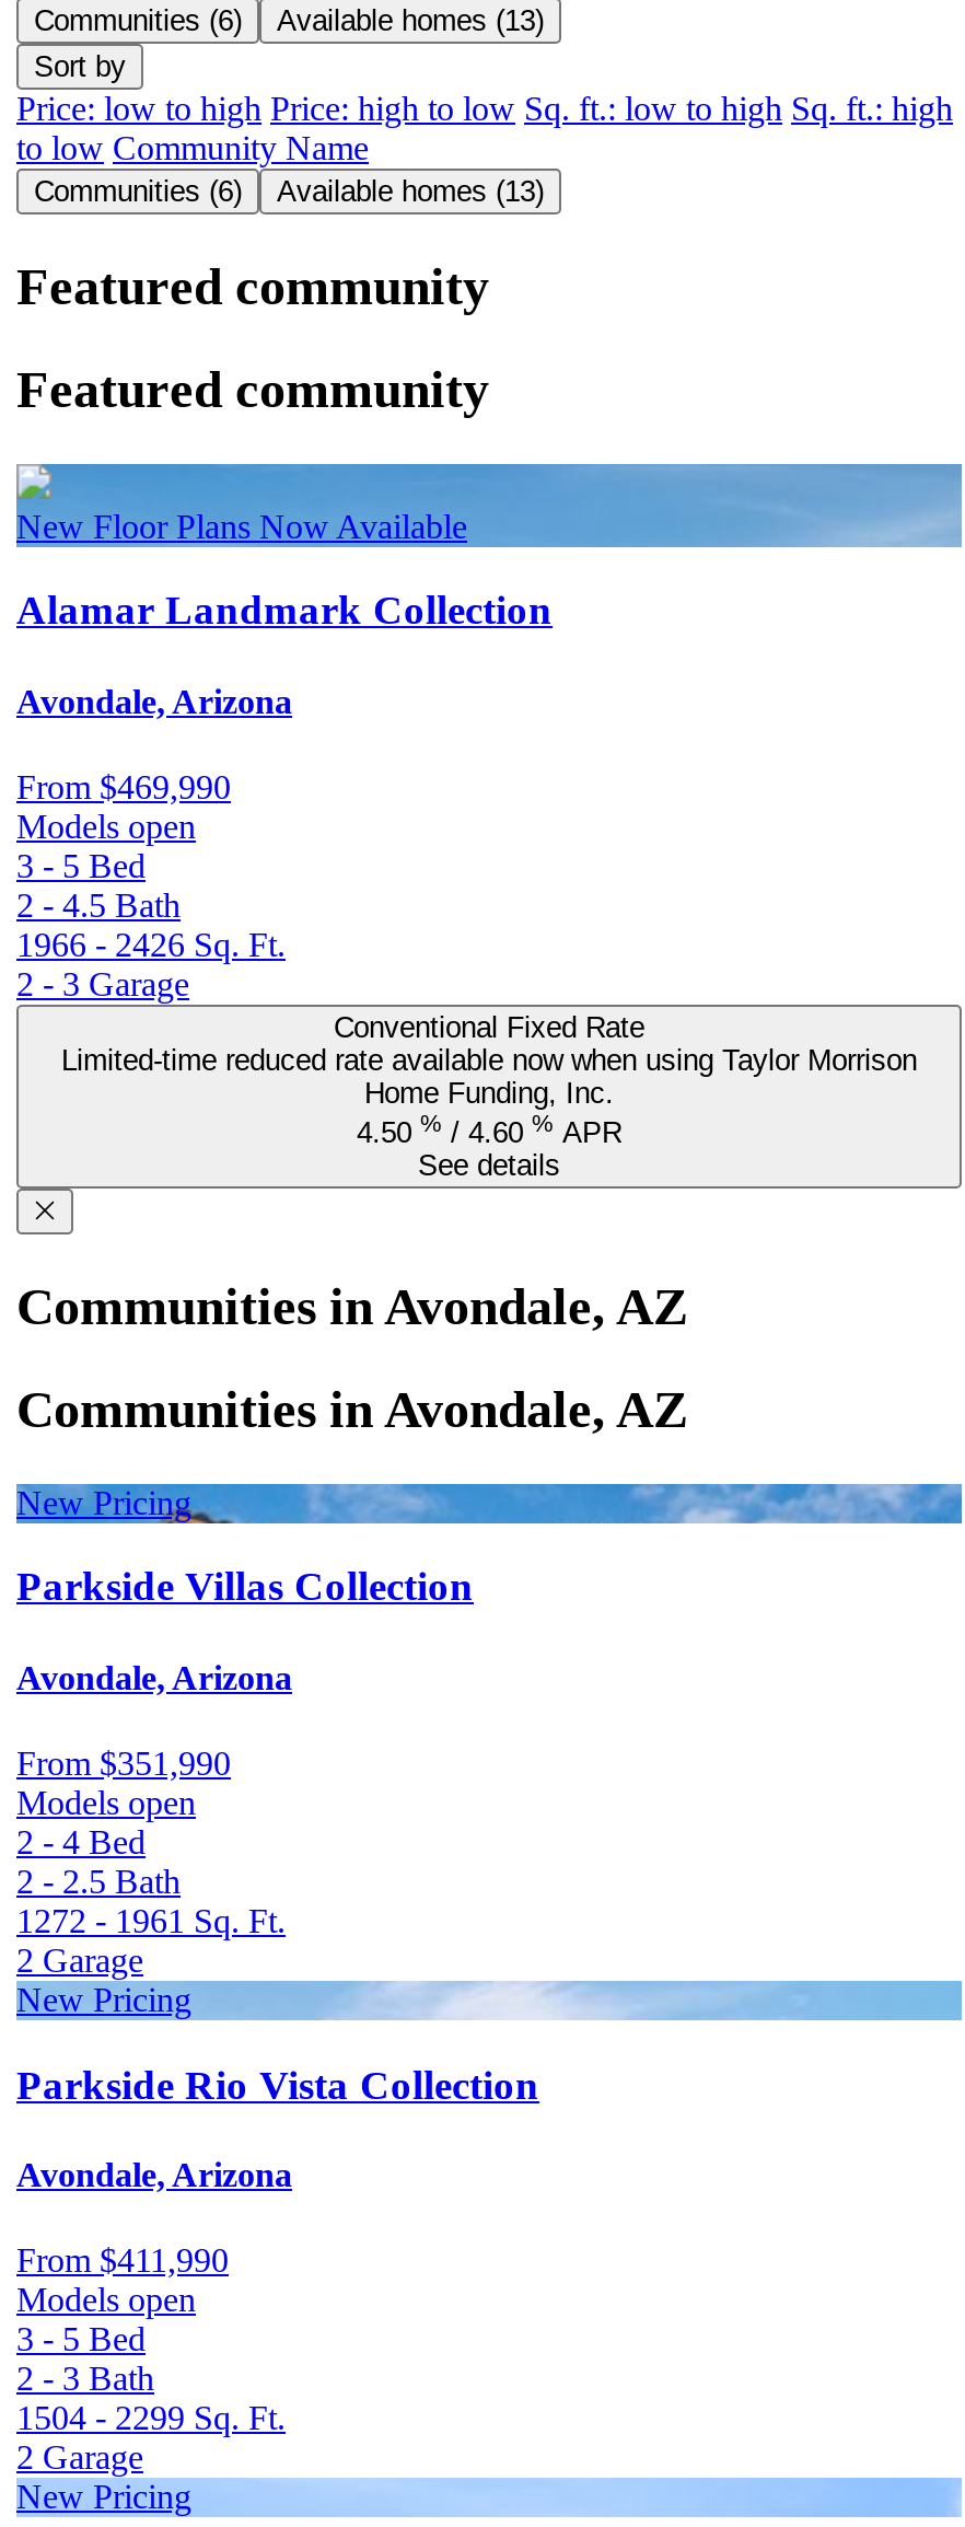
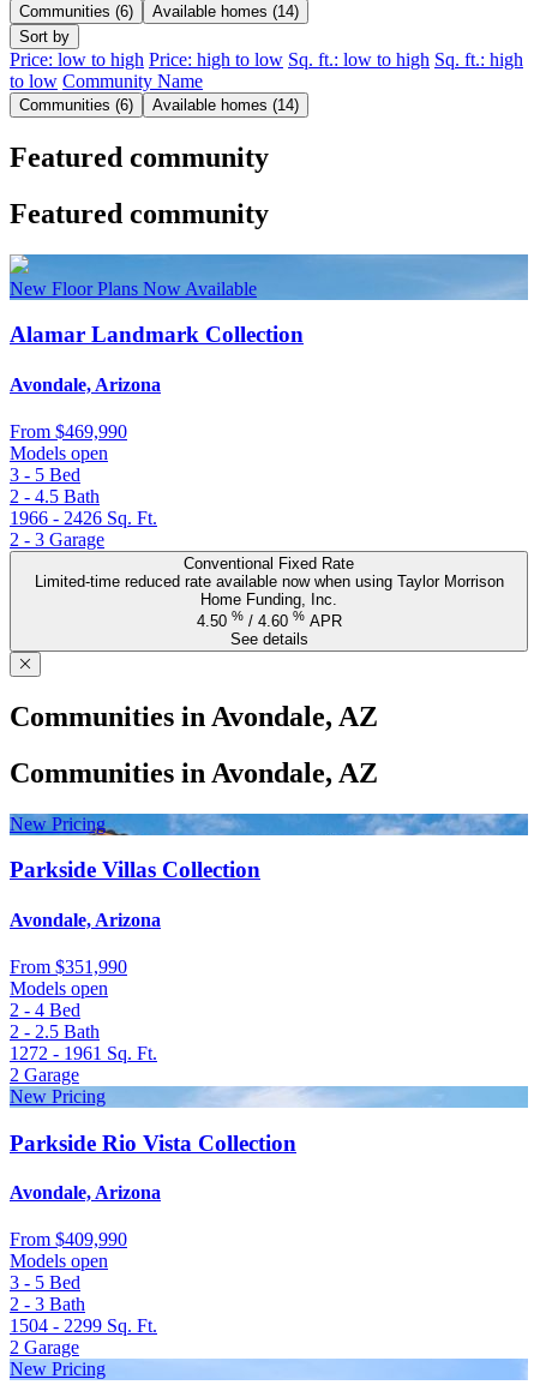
- Available homes (13)
+ Available homes (14)

- Available homes (13)
+ Available homes (14)

- From $411,990
+ From $409,990
